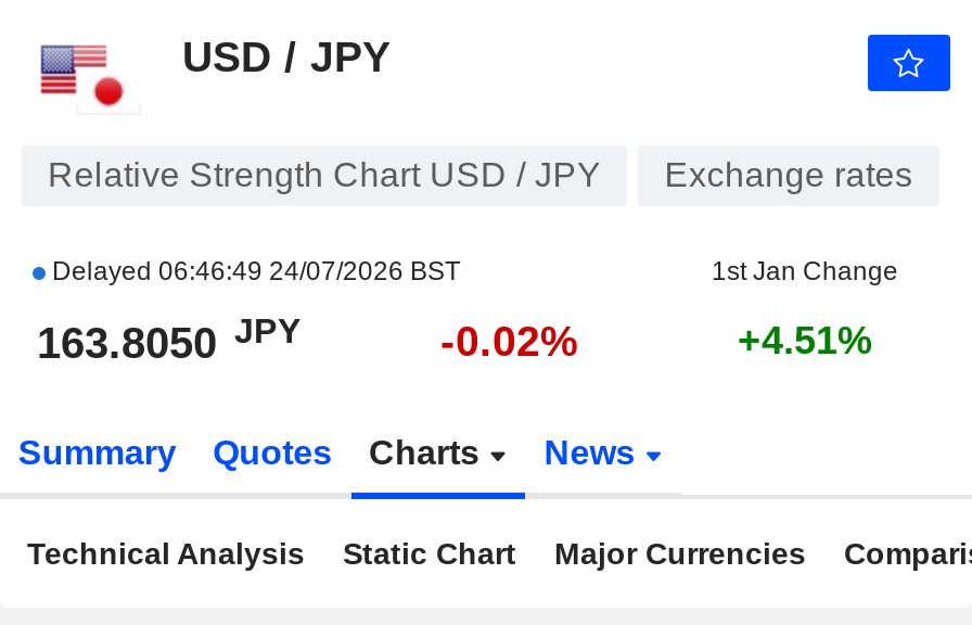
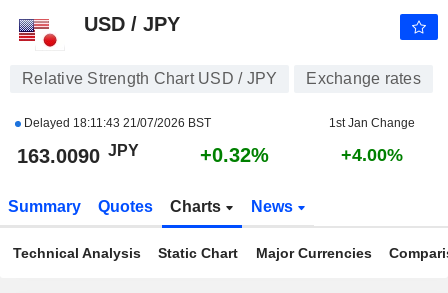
- Delayed 06:46:49 24/07/2026 BST
+ Delayed 18:11:43 21/07/2026 BST

- 163.8050 JPY
+ 163.0090 JPY

- -0.02%
+ +0.32%

- +4.51%
+ +4.00%
